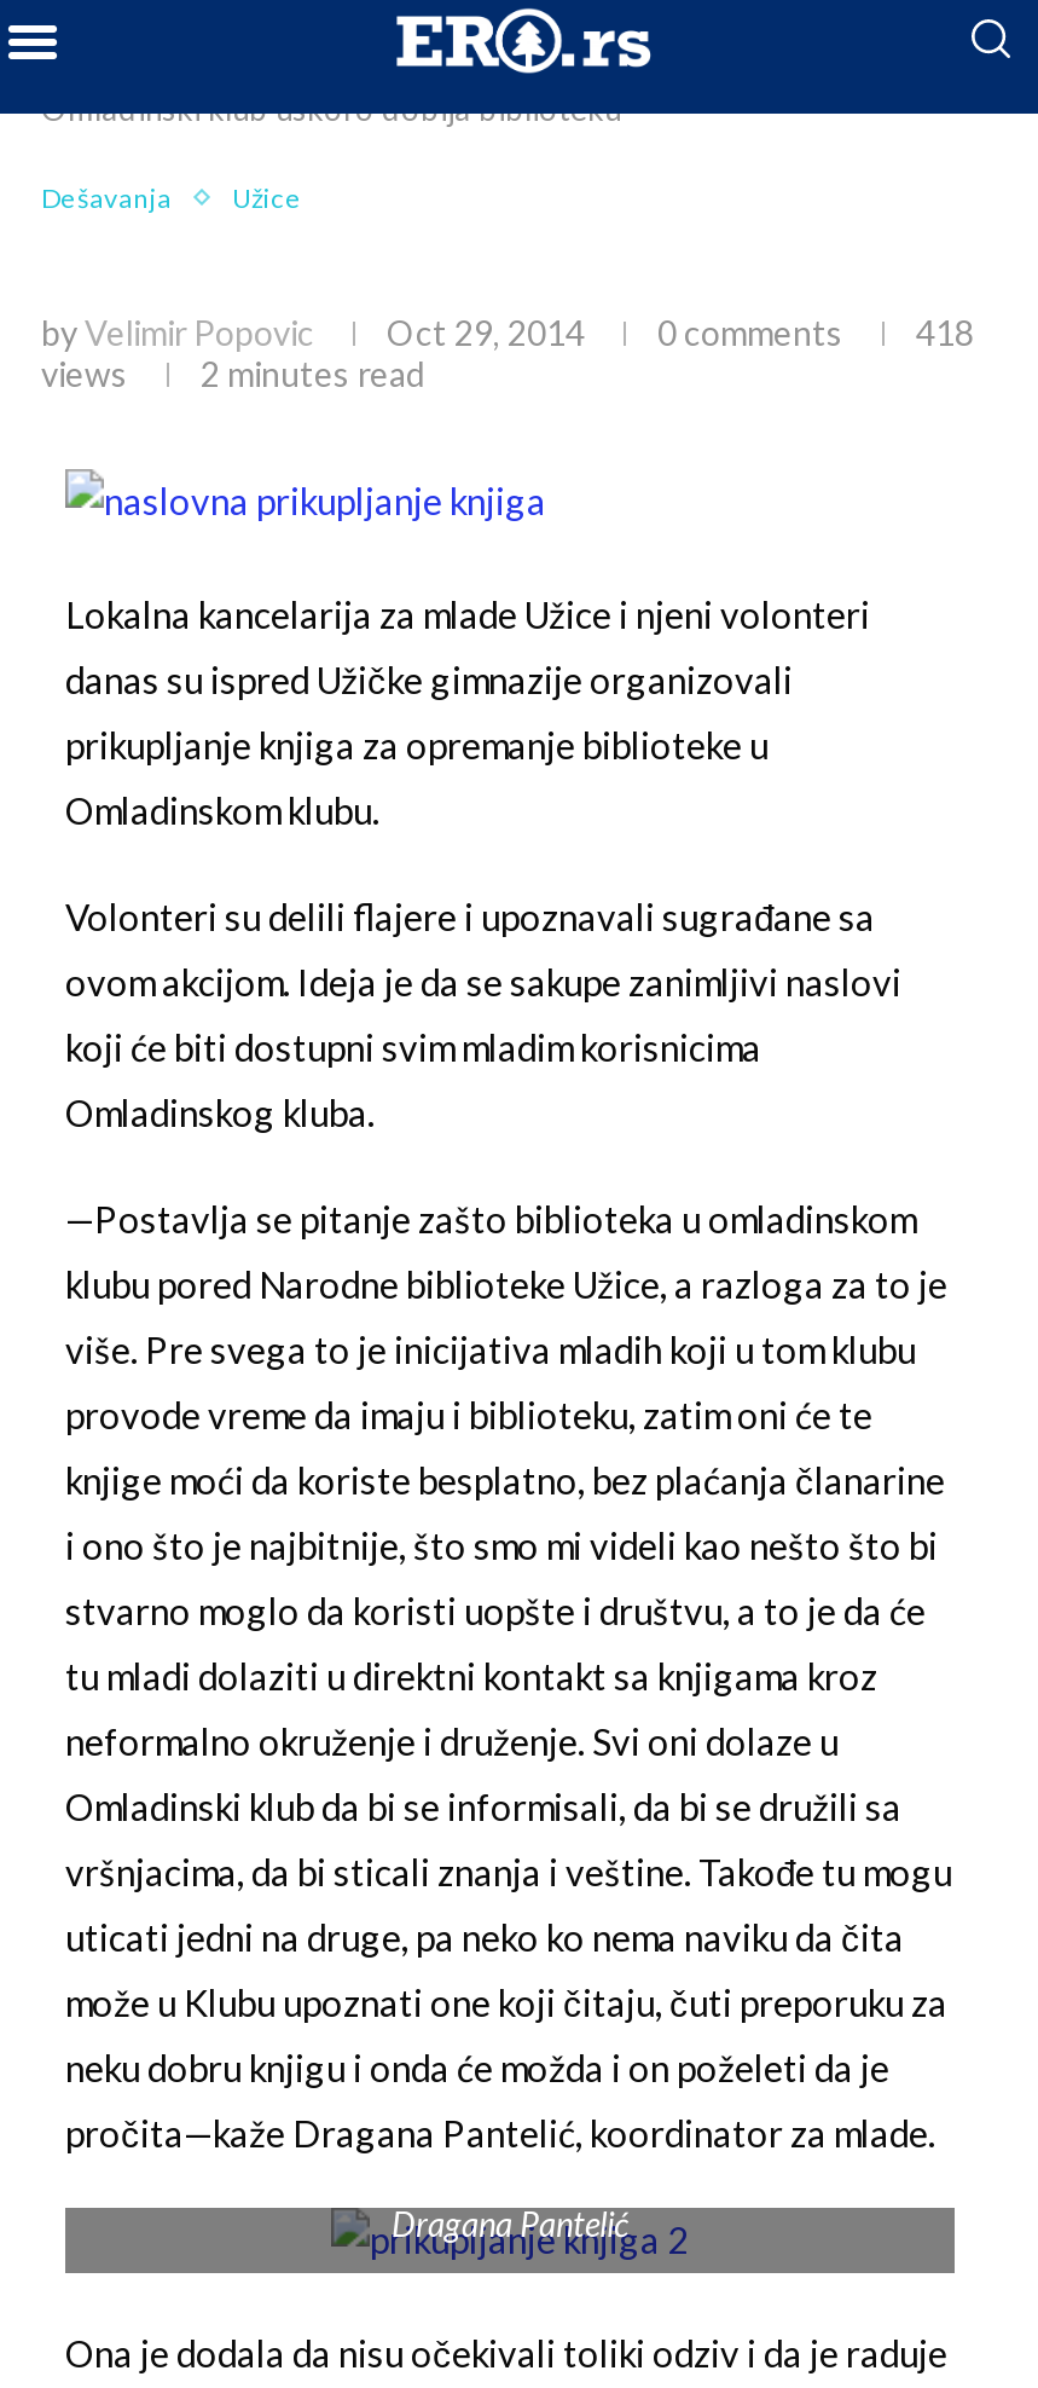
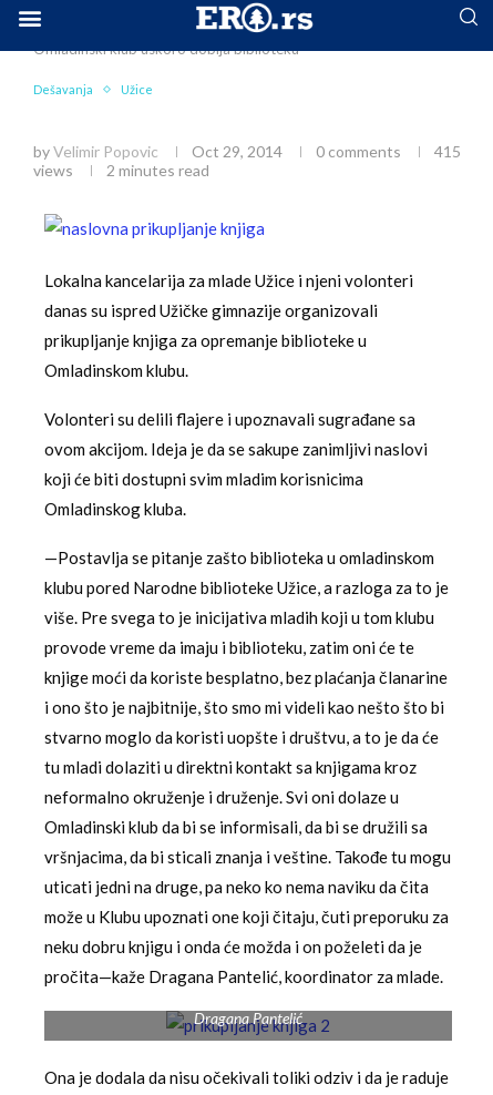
- 418
+ 415
